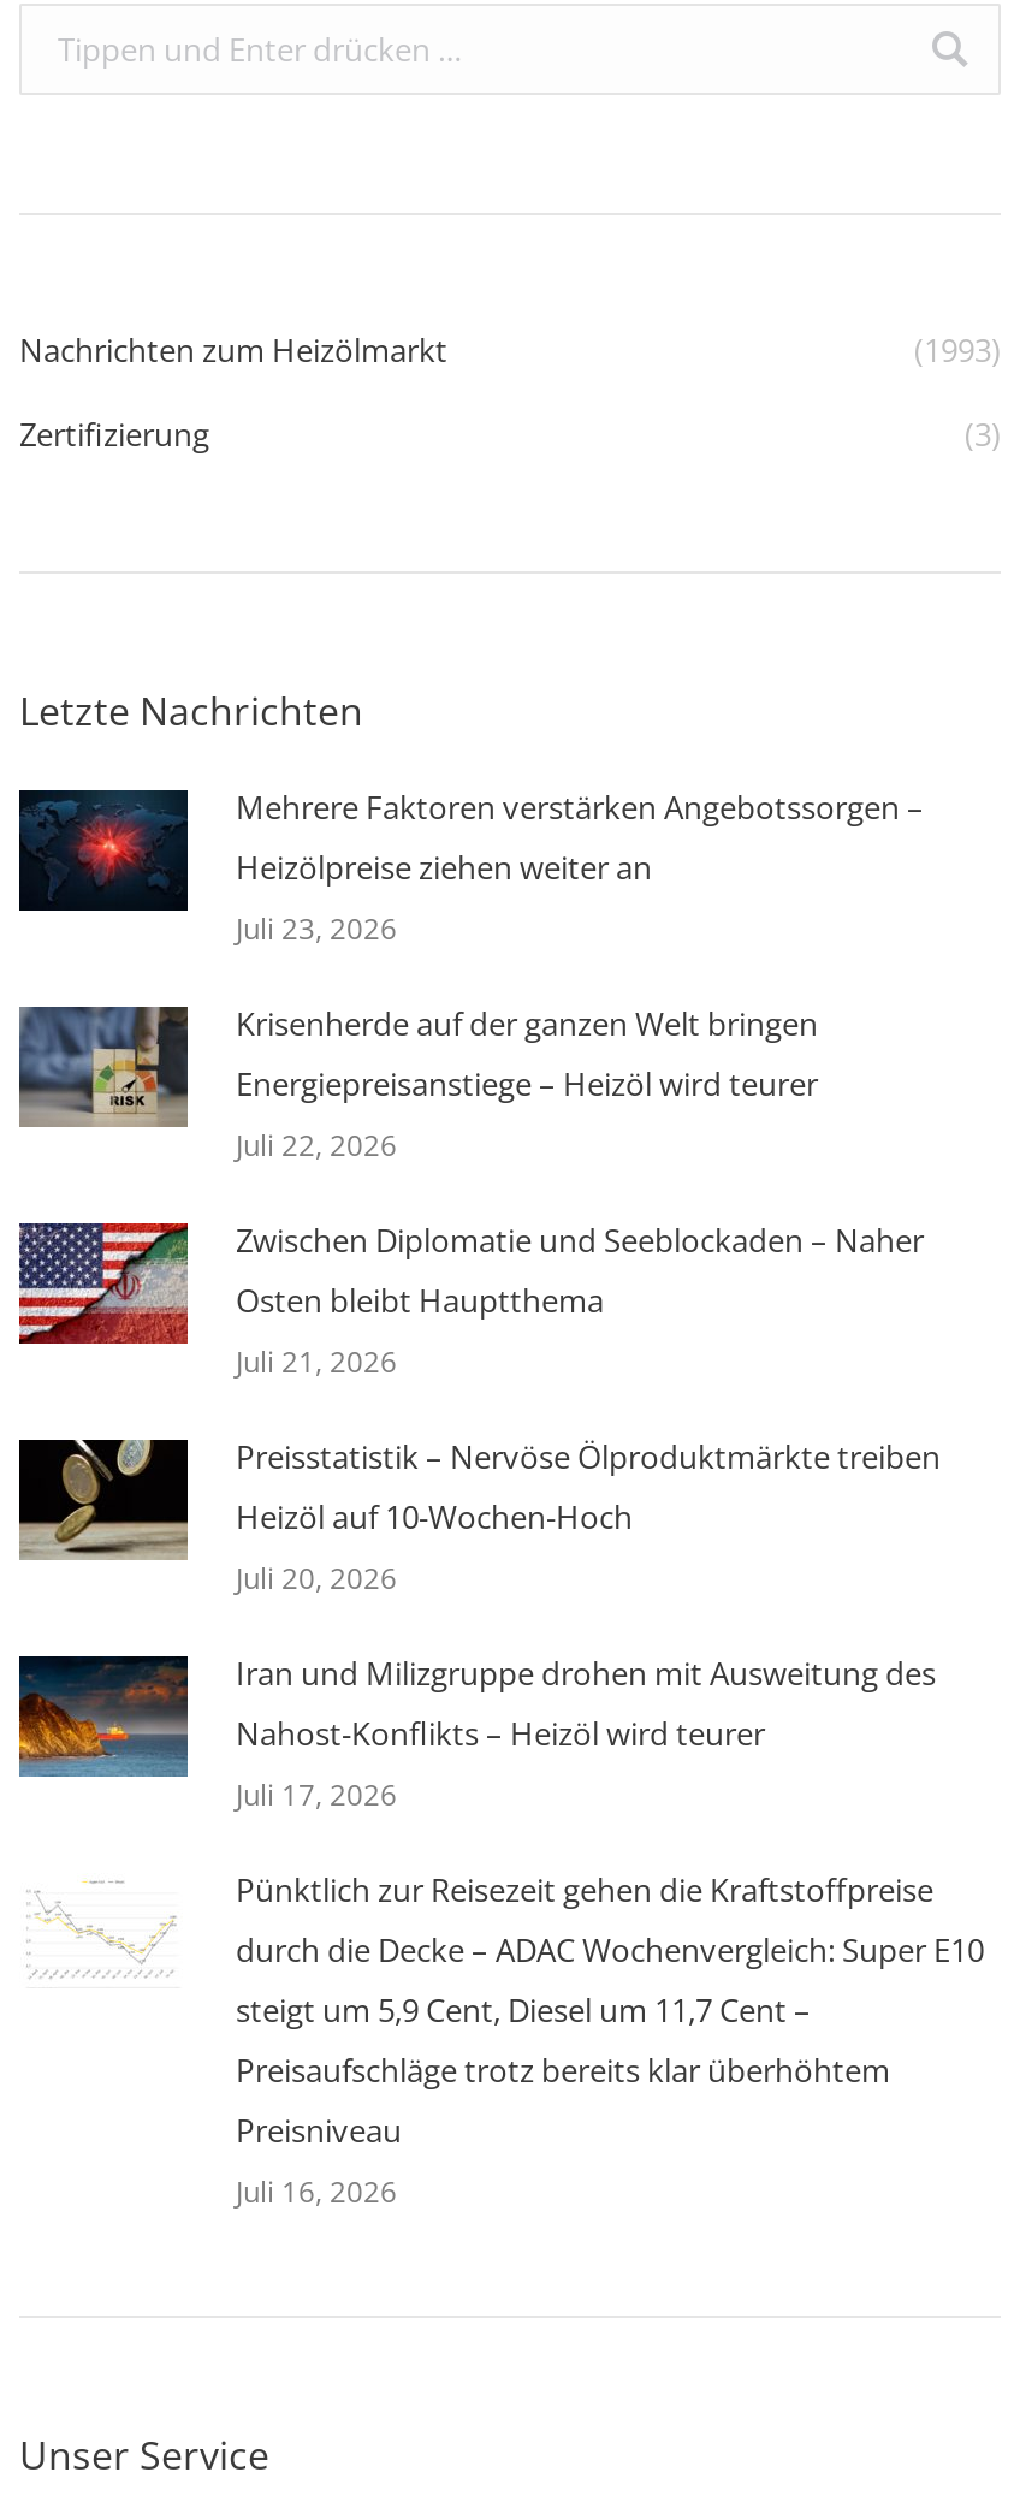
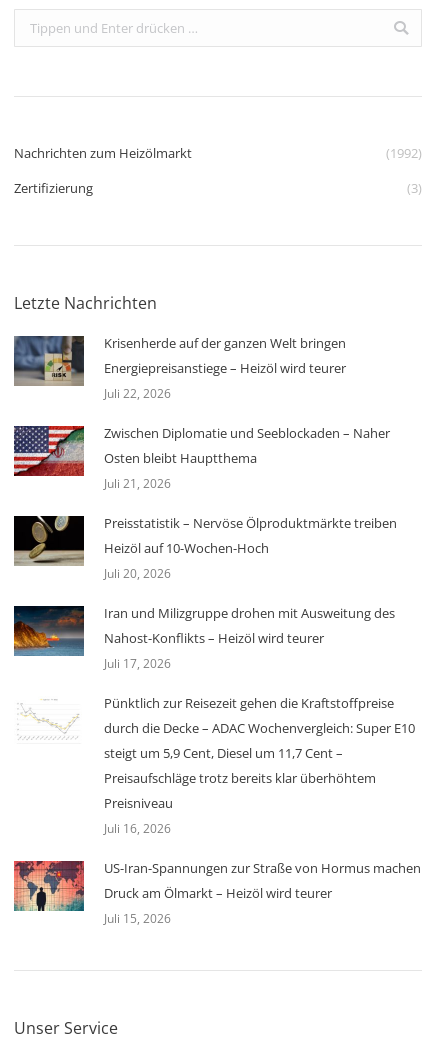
- (1993)
+ (1992)

- [image]
- Mehrere Faktoren verstärken Angebotssorgen –
- Heizölpreise ziehen weiter an
- Juli 23, 2026

moved up: [image] | Krisenherde auf der ganzen Welt bringen | Energiepreisanstiege – Heizöl wird teurer | ... | Preisniveau | Juli 16, 2026

+ [image]
+ US-Iran-Spannungen zur Straße von Hormus machen
+ Druck am Ölmarkt – Heizöl wird teurer
+ Juli 15, 2026
